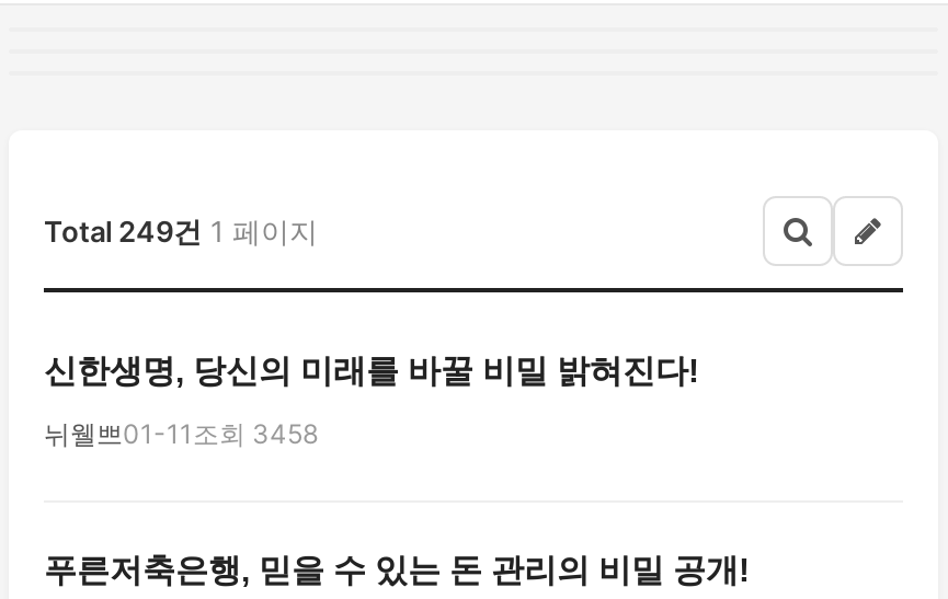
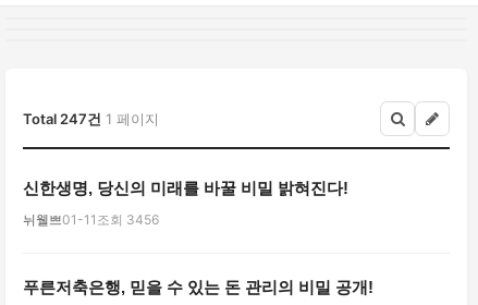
- Total 249건 1 페이지
+ Total 247건 1 페이지

- 뉘웰쁘01-11 조회 3458
+ 뉘웰쁘01-11 조회 3456
